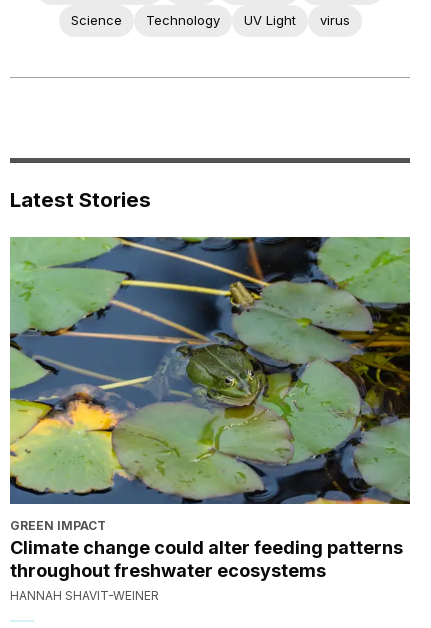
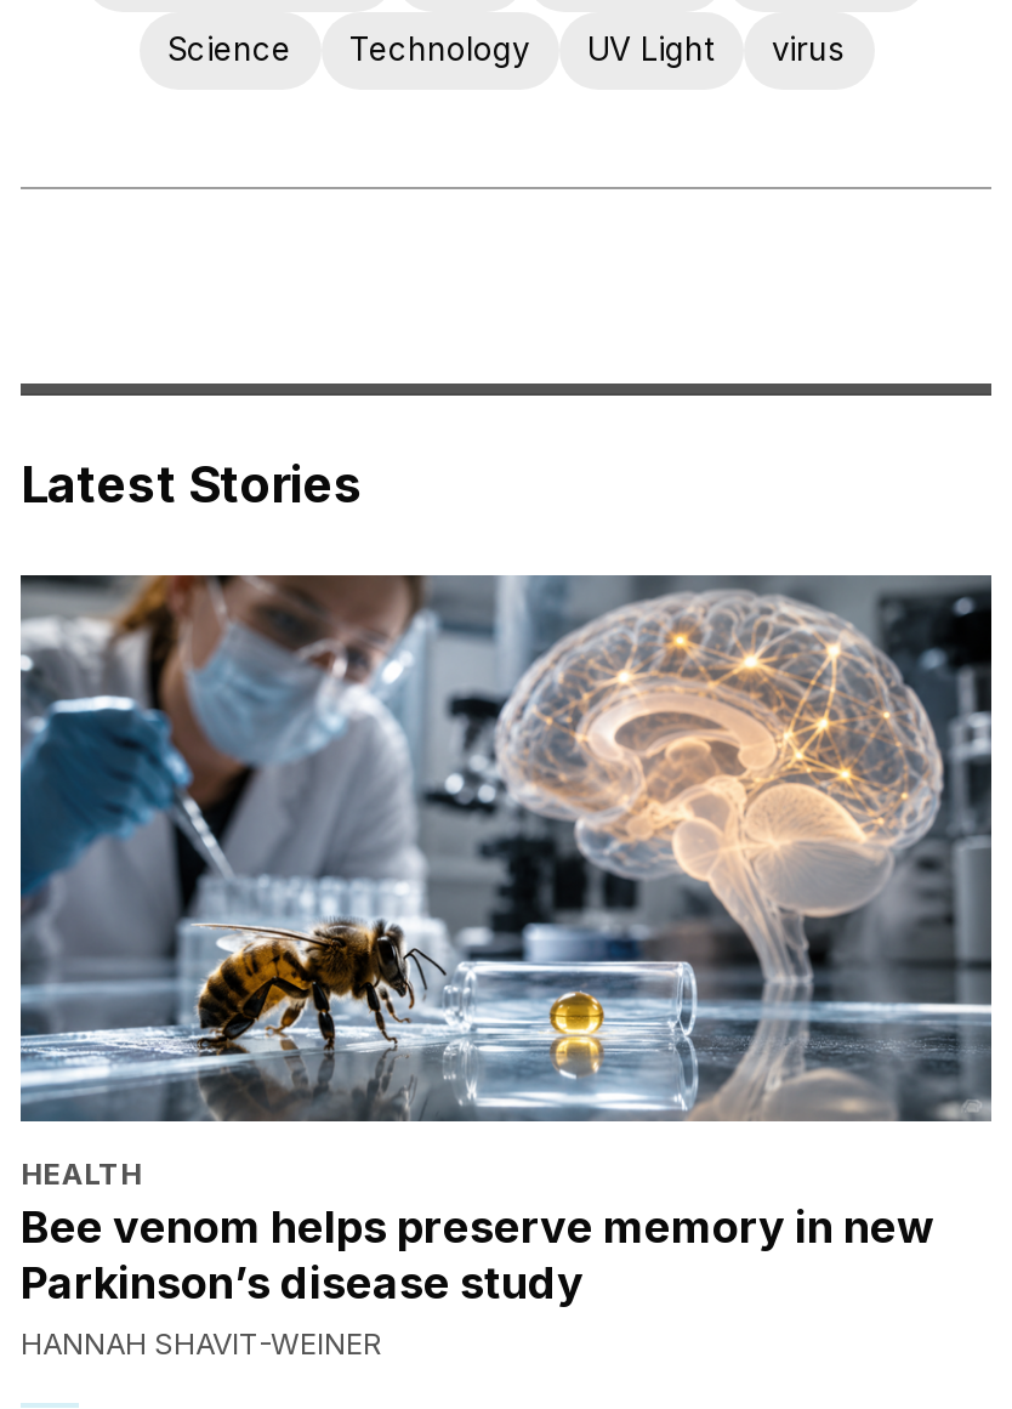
- [image]
- GREEN IMPACT
- Climate change could alter feeding patterns
- throughout freshwater ecosystems
+ [image]
+ HEALTH
+ Bee venom helps preserve memory in new
+ Parkinson’s disease study
